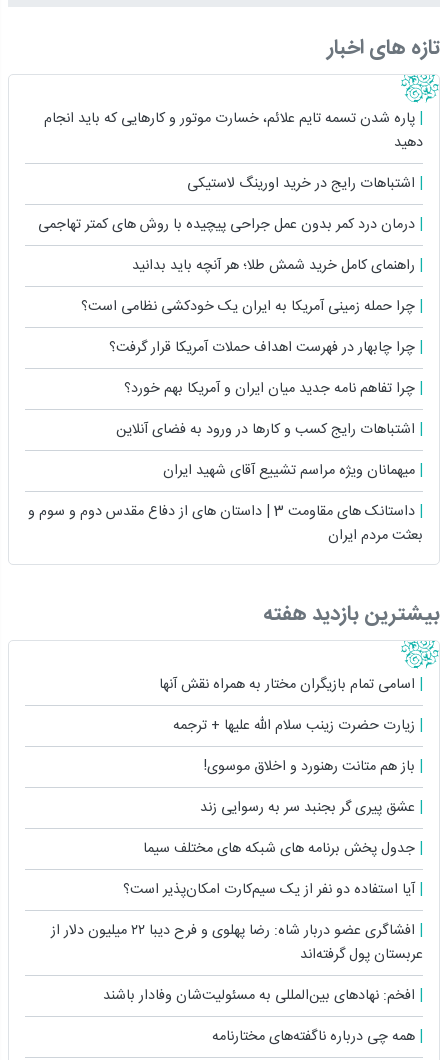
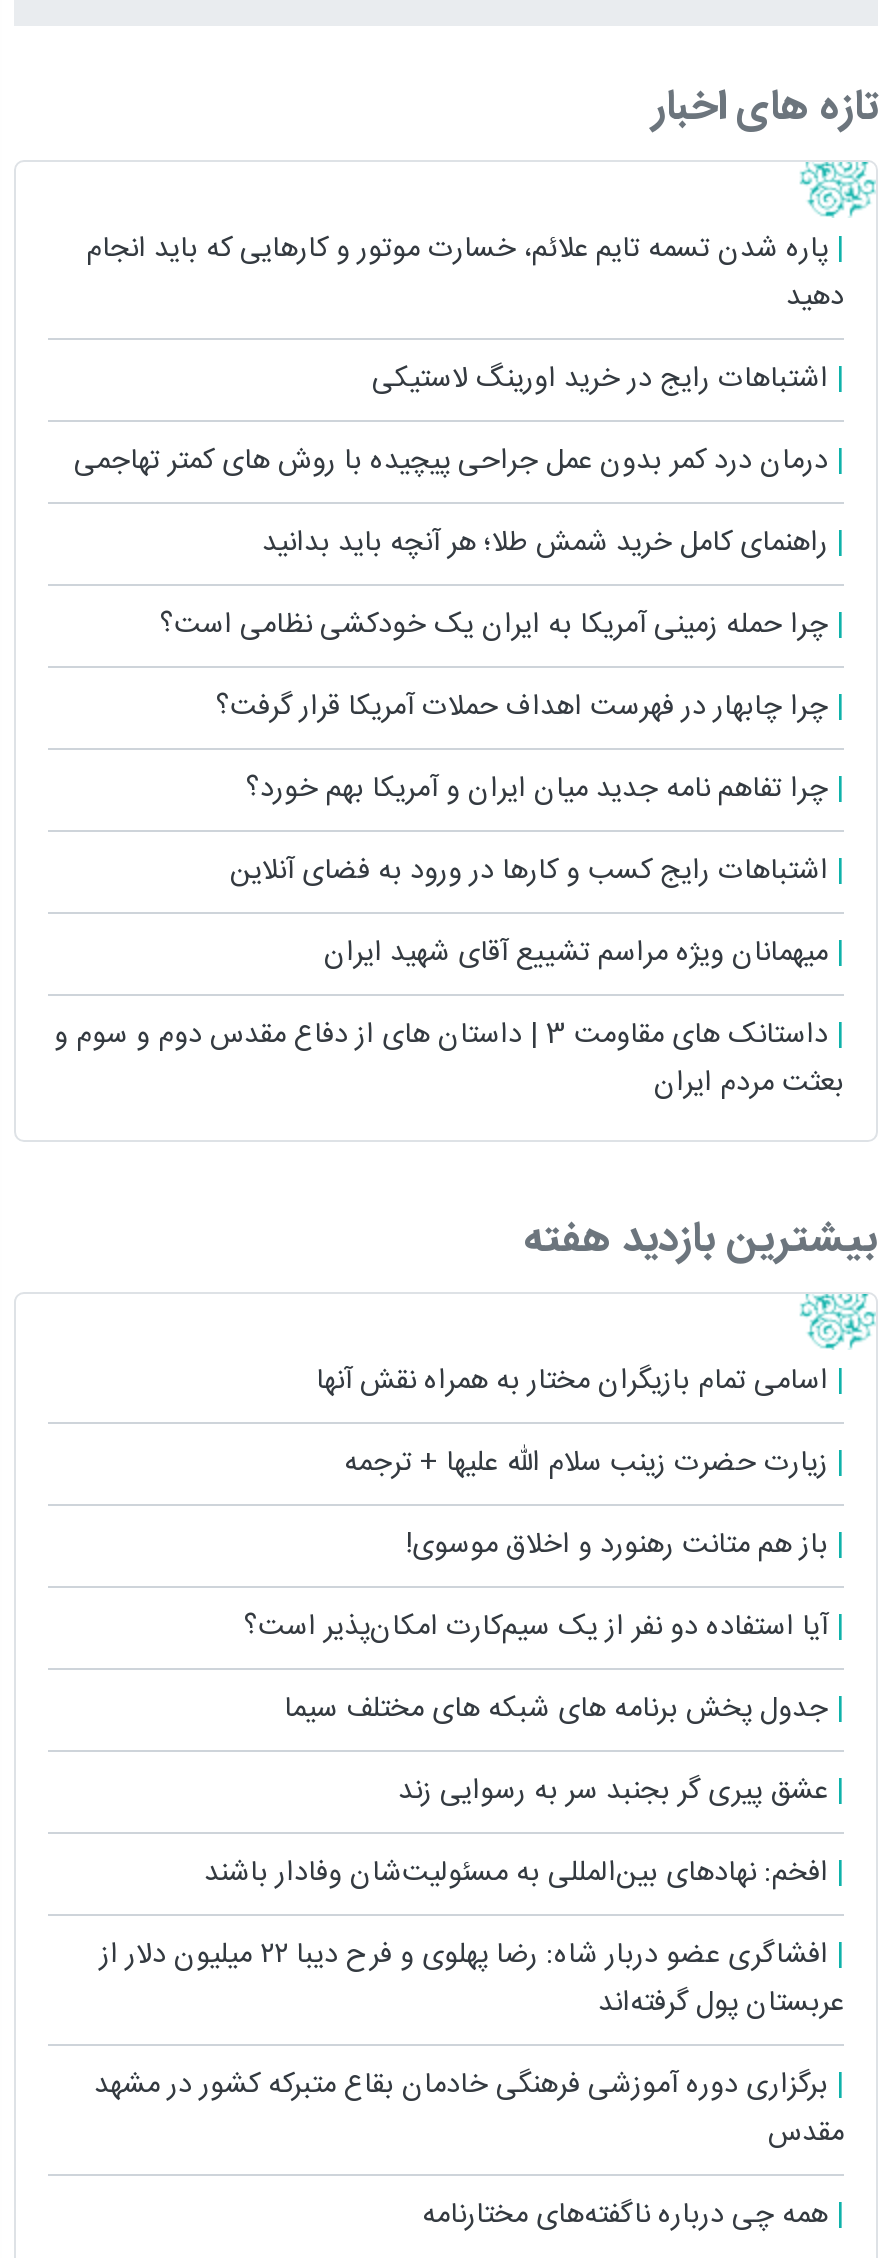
moved down: عشق پیری گر بجنبد سر به رسوایی زند

moved up: جدول پخش برنامه های شبکه های مختلف سیما | آیا استفاده دو نفر از یک سیم‌کارت امکان‌پذیر است؟

+ برگزاری دوره آموزشی فرهنگی خادمان بقاع متبرکه کشور در مشهد
+ مقدس

moved up: افخم: نهادهای بین‌المللی به مسئولیت‌شان وفادار باشند
